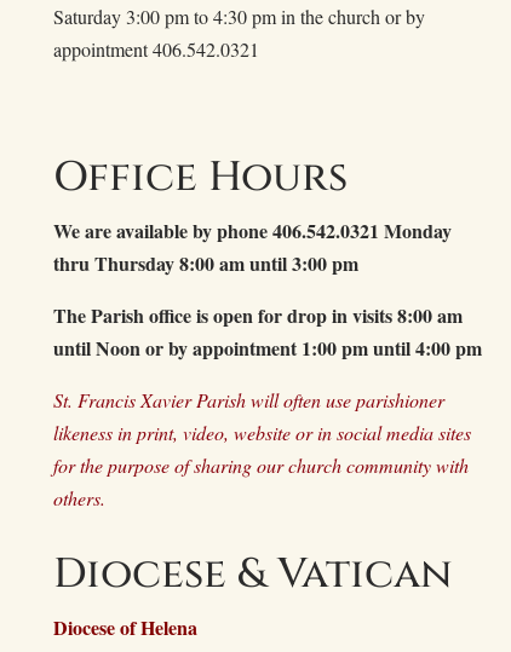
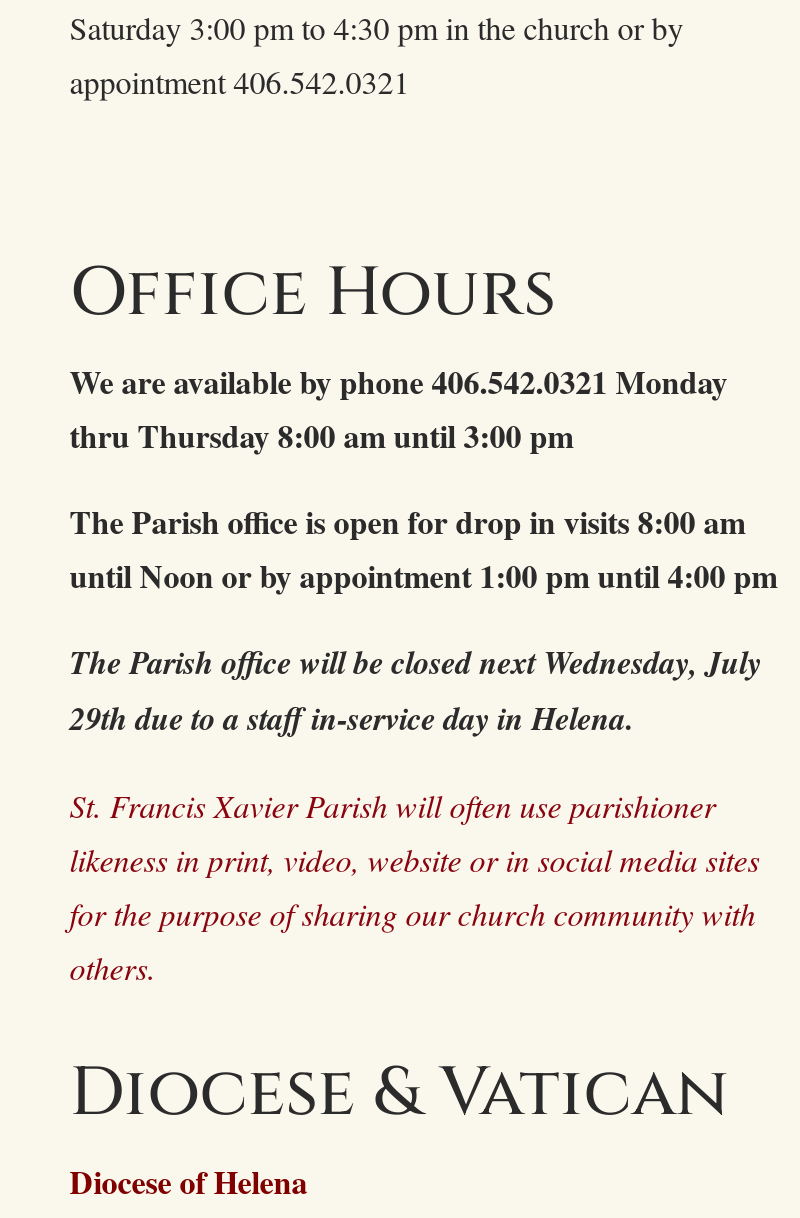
+ The Parish office will be closed next Wednesday, July
+ 29th due to a staff in-service day in Helena.
